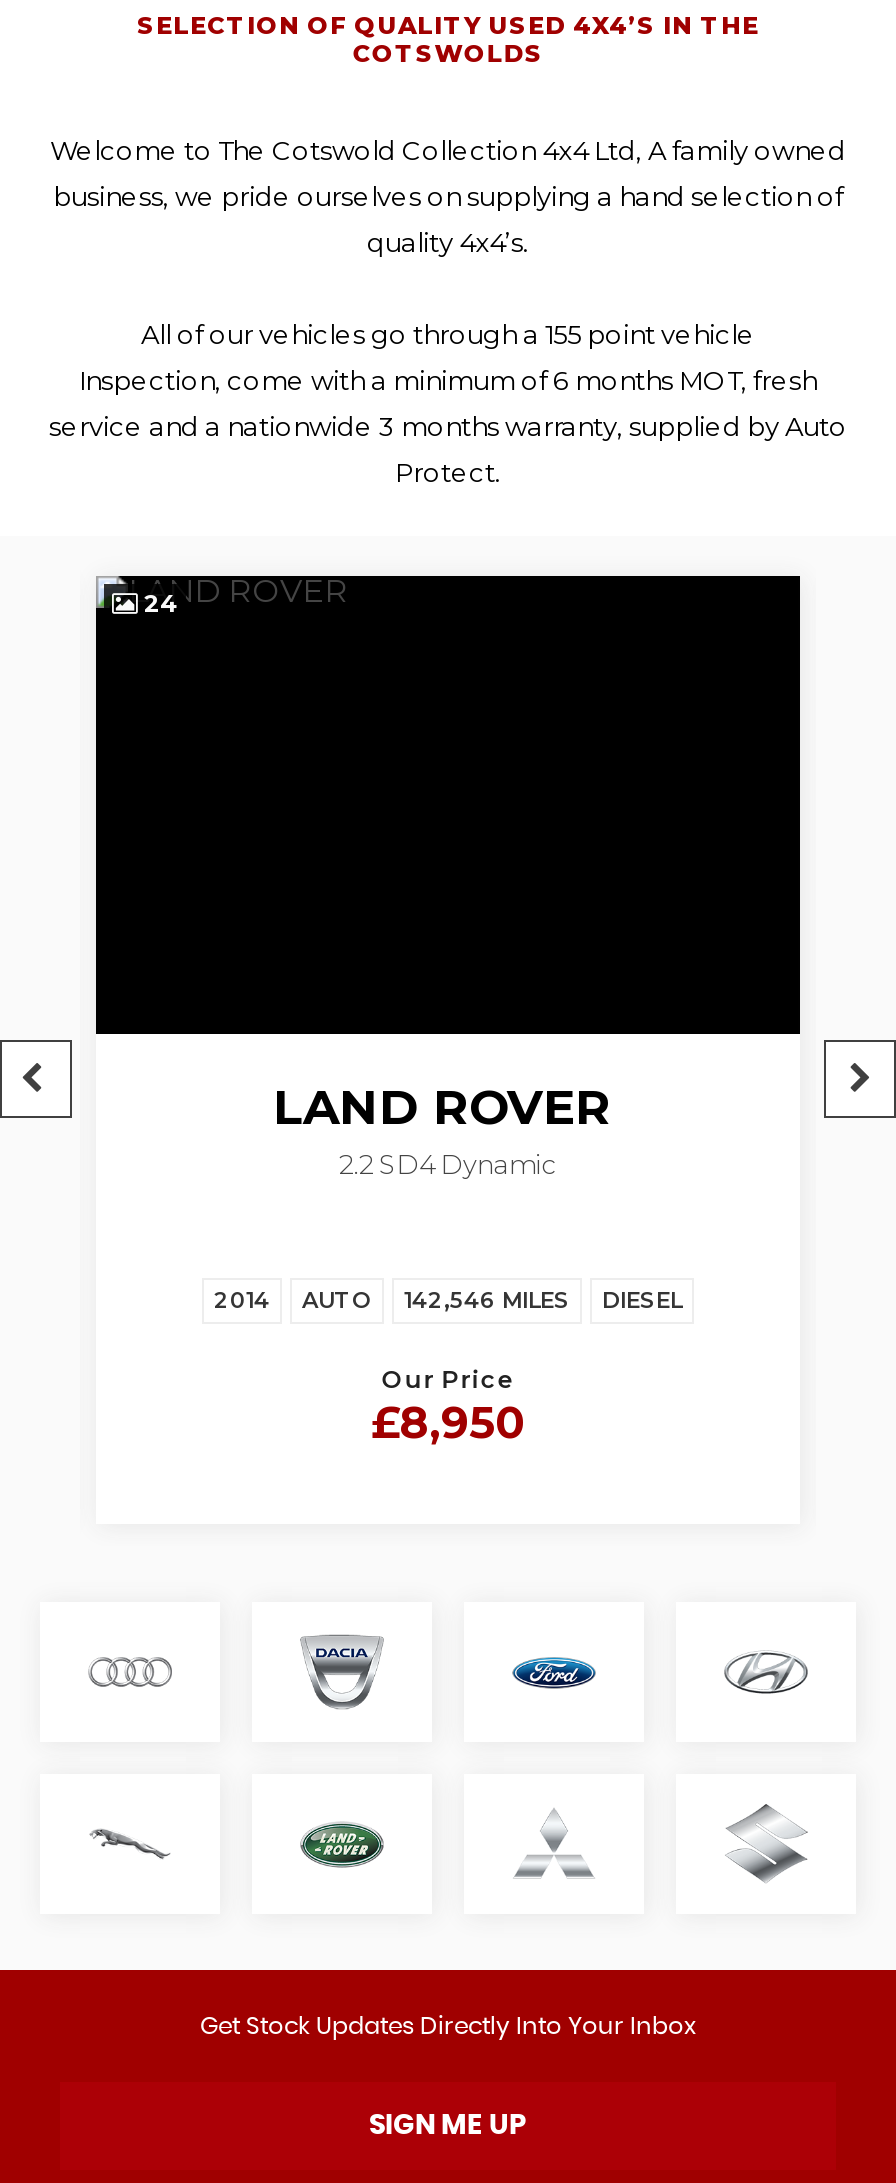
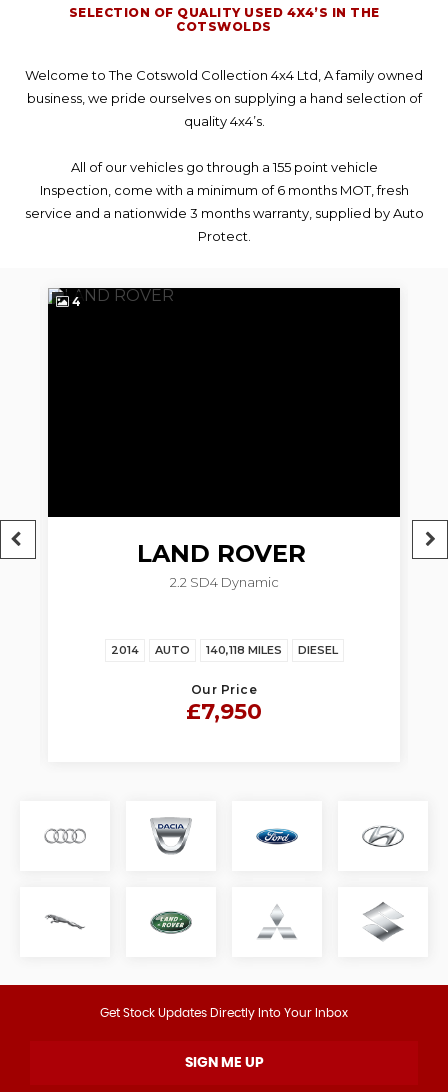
- 24
+ 4

- 2014 AUTO 142,546 MILES DIESEL
+ 2014 AUTO 140,118 MILES DIESEL

- £8,950
+ £7,950
